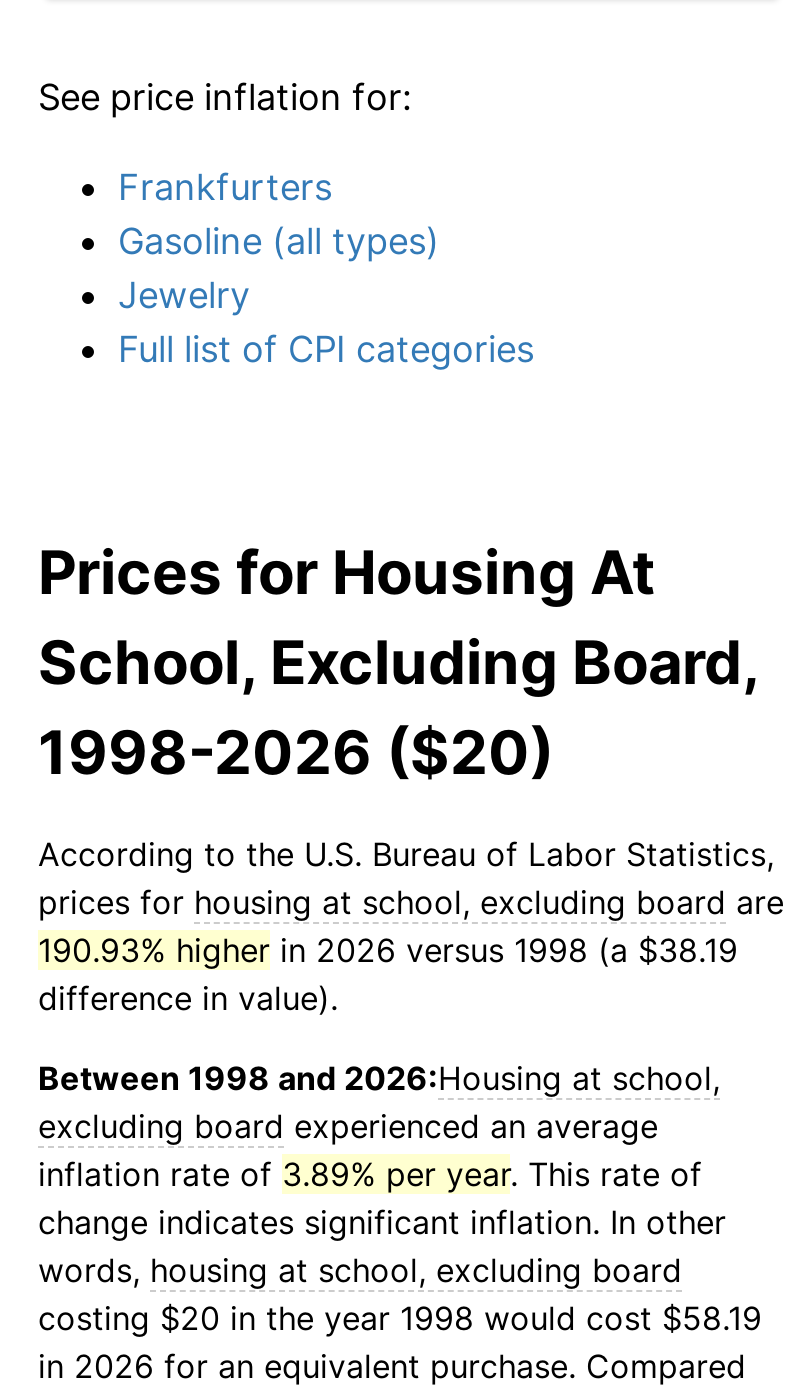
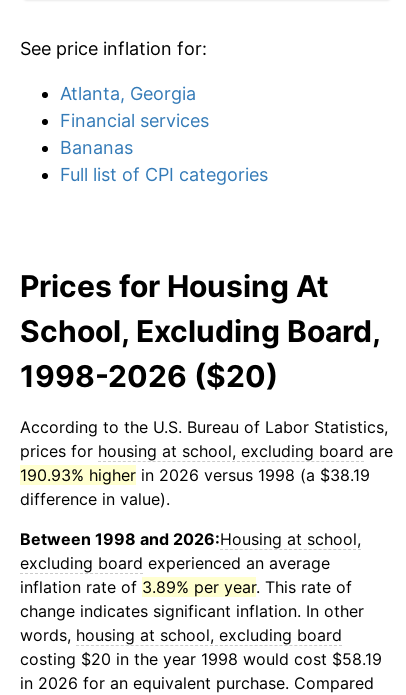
- Frankfurters
- Gasoline (all types)
- Jewelry
+ Atlanta, Georgia
+ Financial services
+ Bananas
